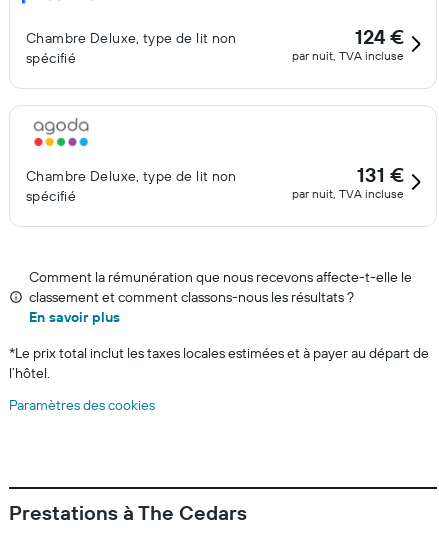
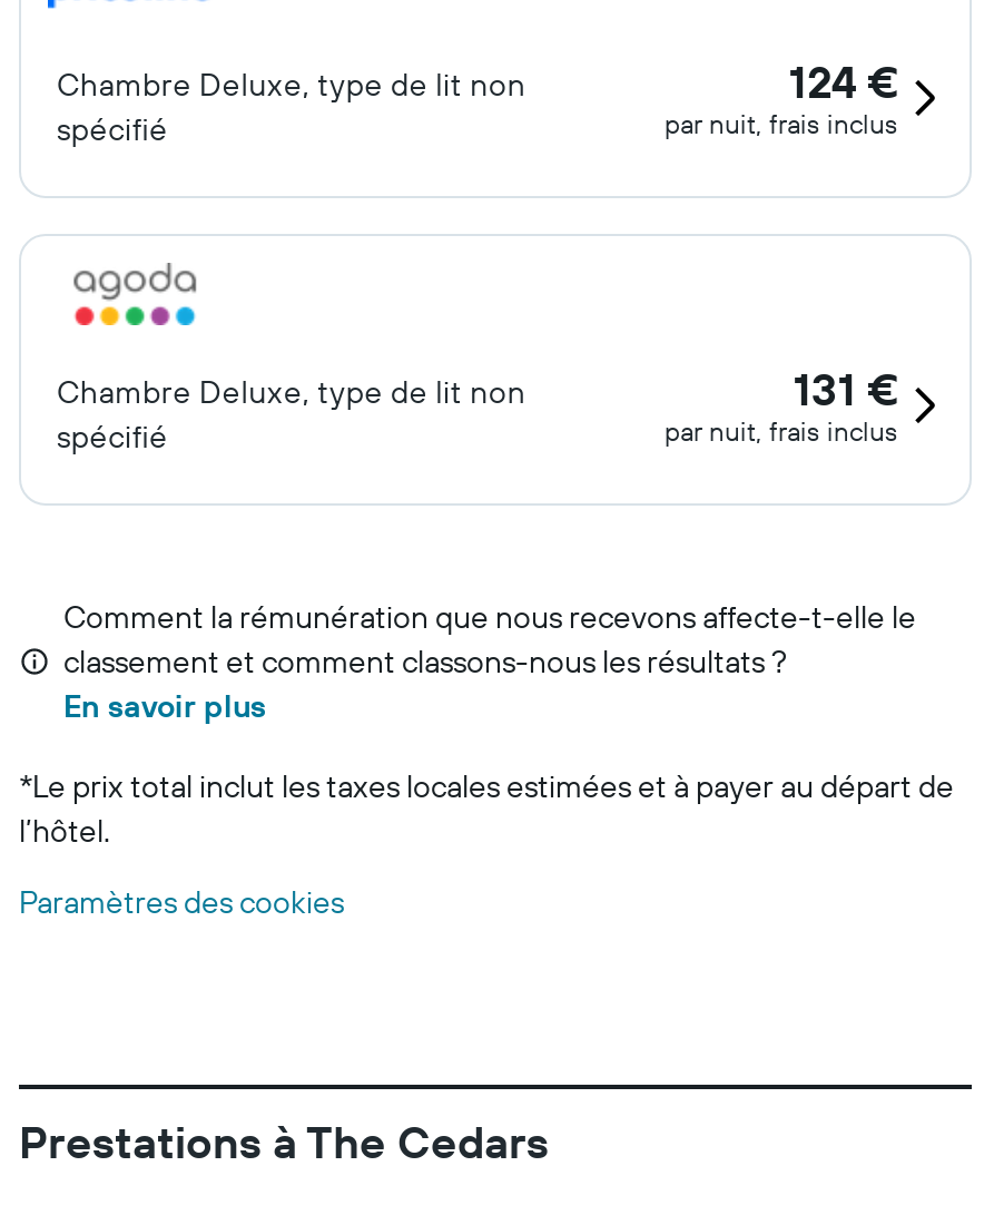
- par nuit, TVA incluse
+ par nuit, frais inclus

- par nuit, TVA incluse
+ par nuit, frais inclus
